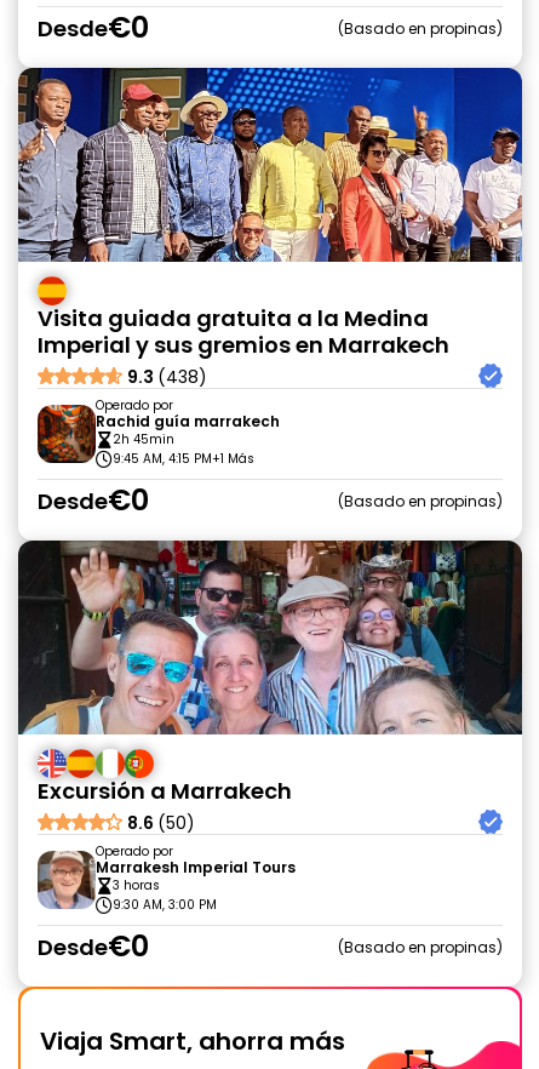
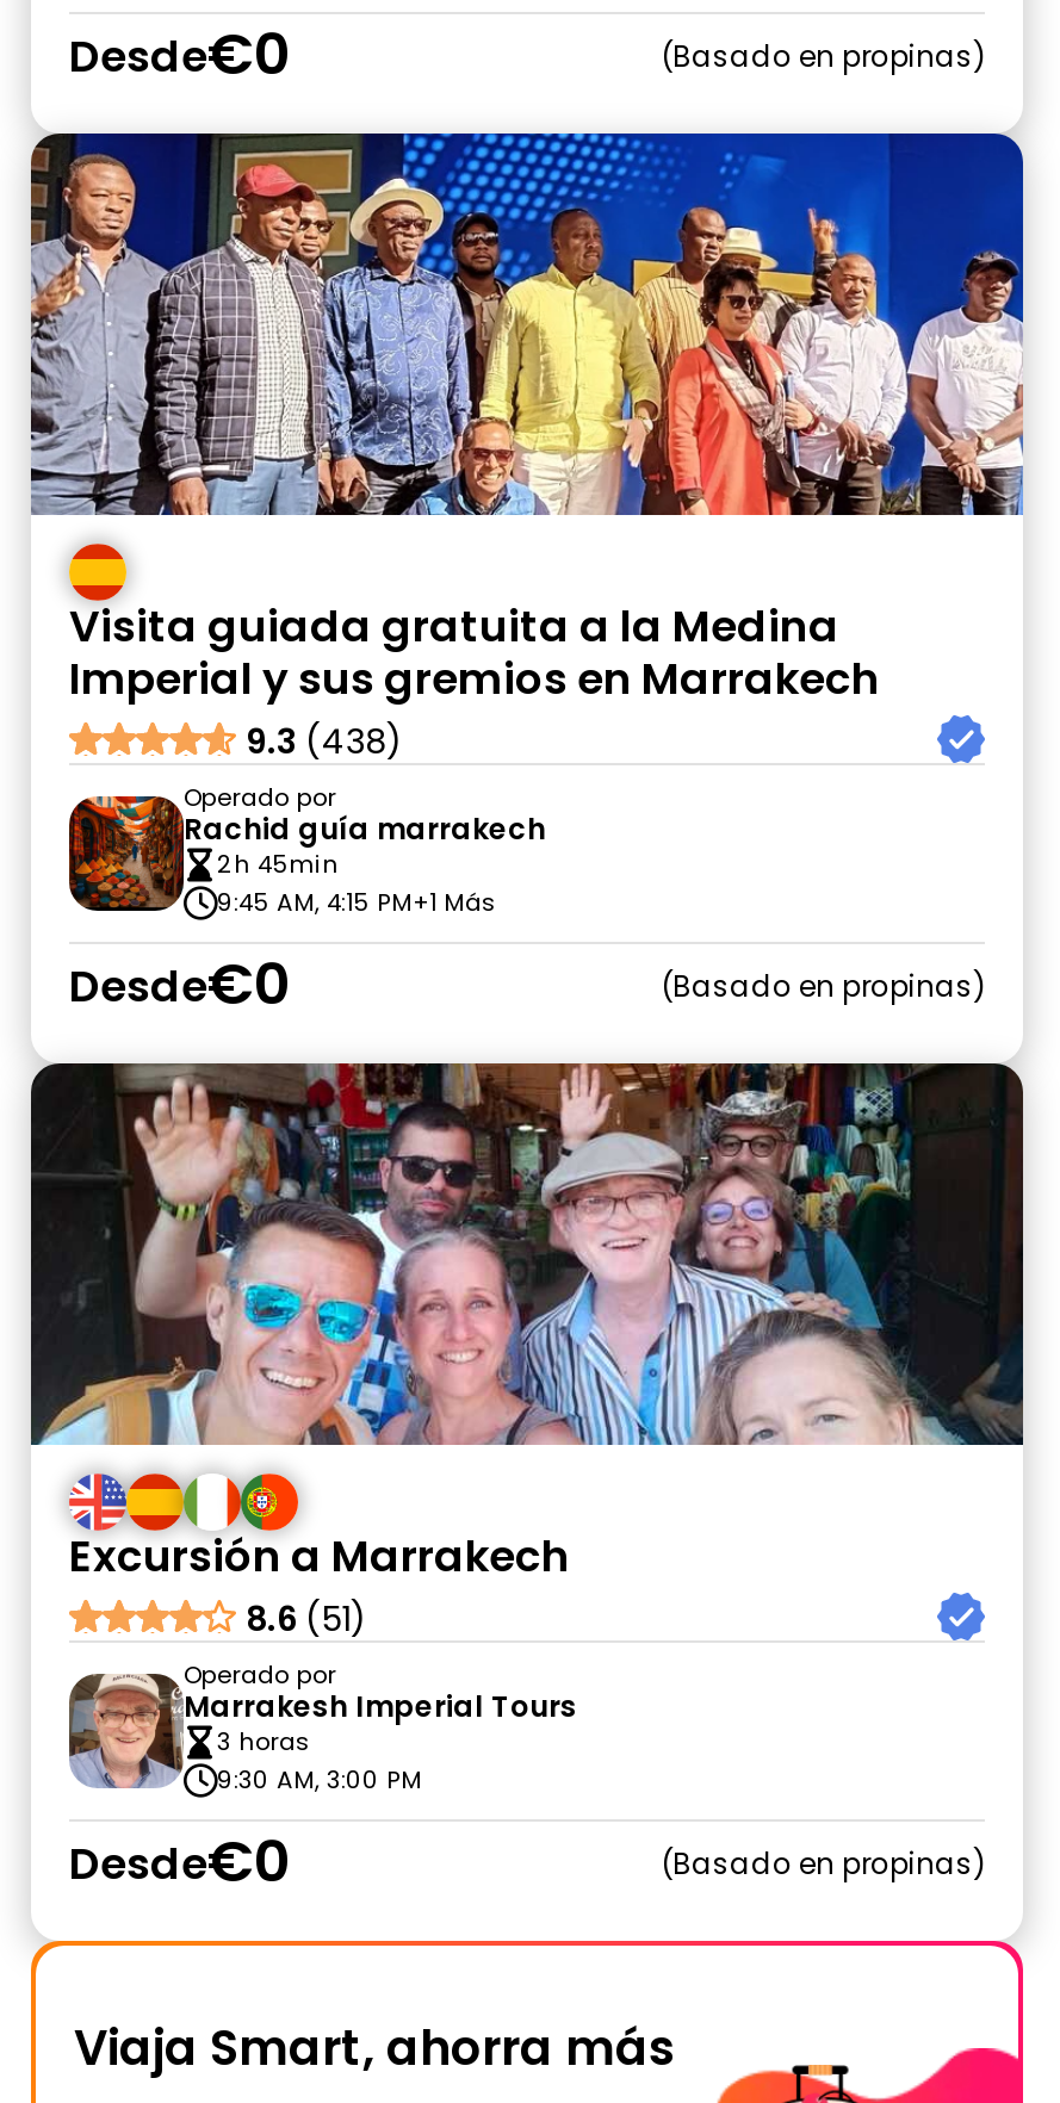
- 8.6 (50)
+ 8.6 (51)
